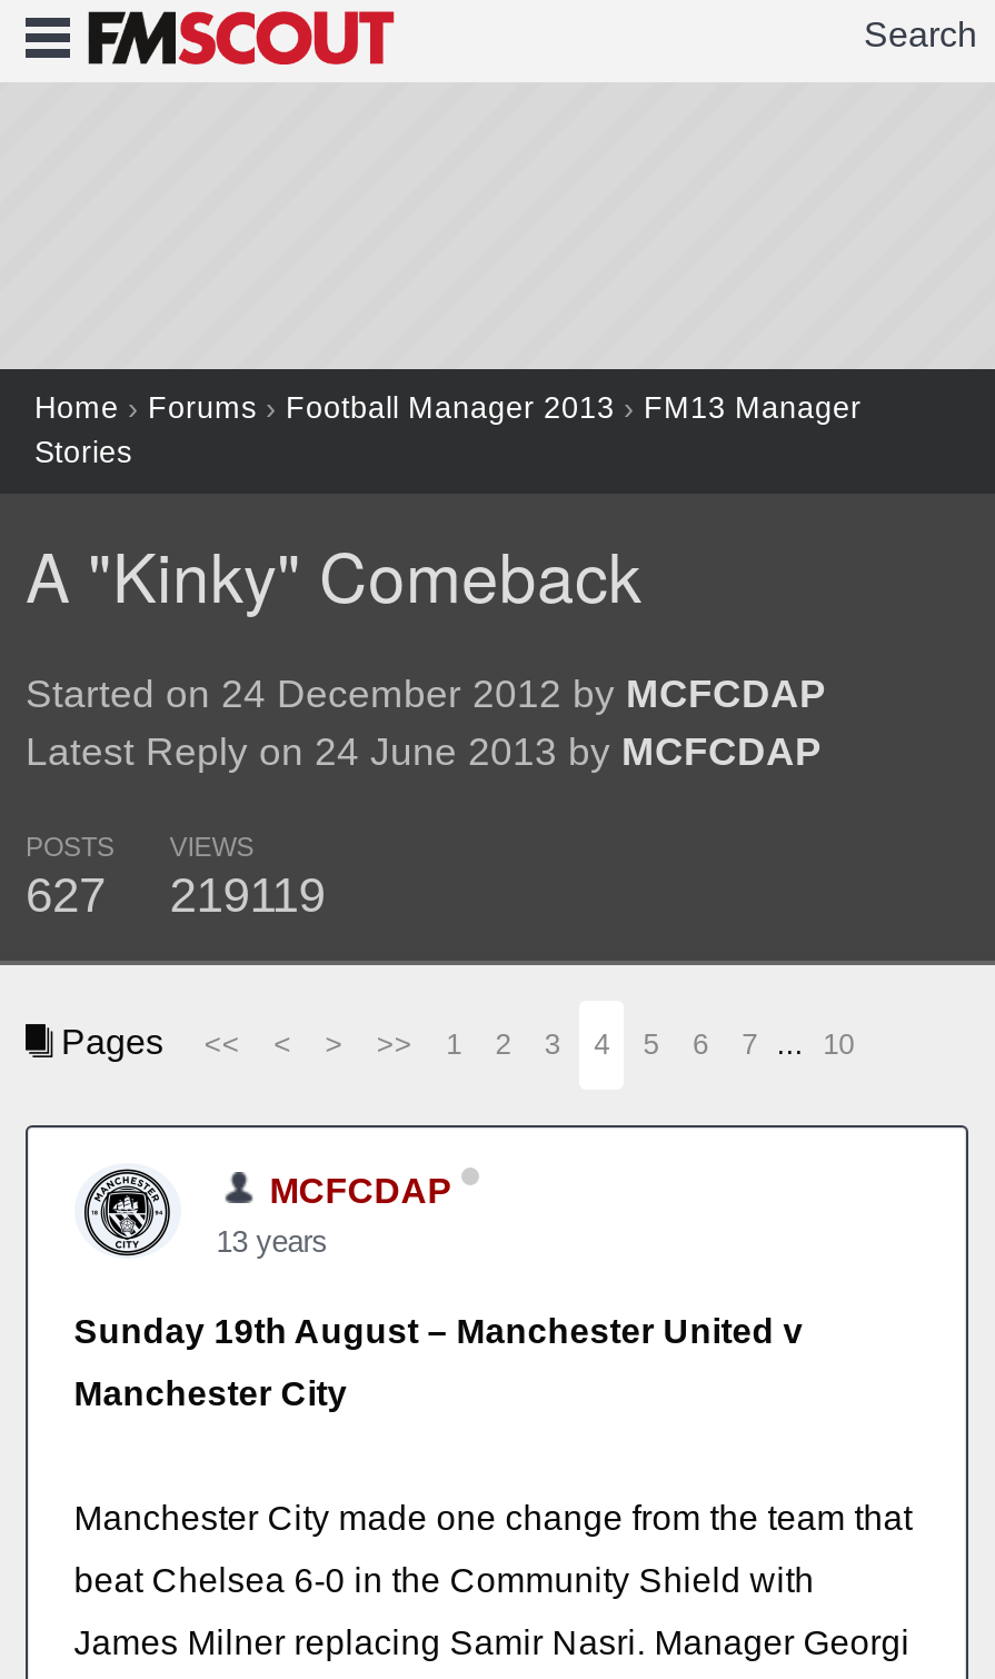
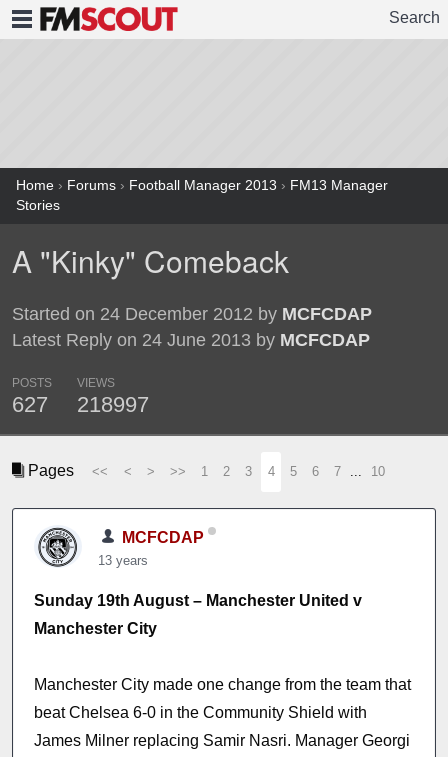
- 627 219119
+ 627 218997
